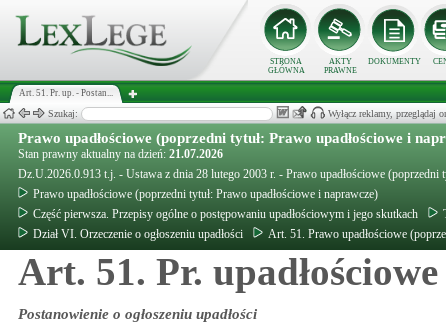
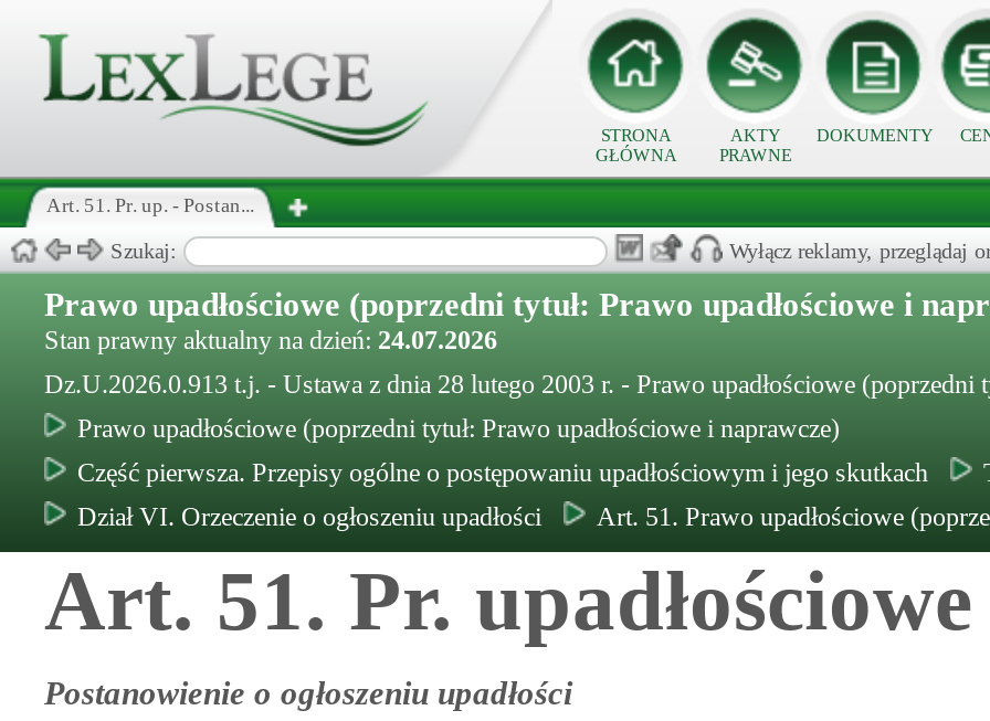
- Stan prawny aktualny na dzień: 21.07.2026
+ Stan prawny aktualny na dzień: 24.07.2026
